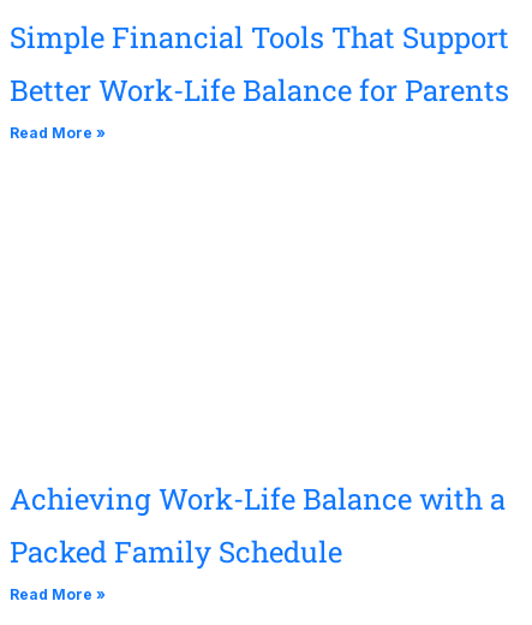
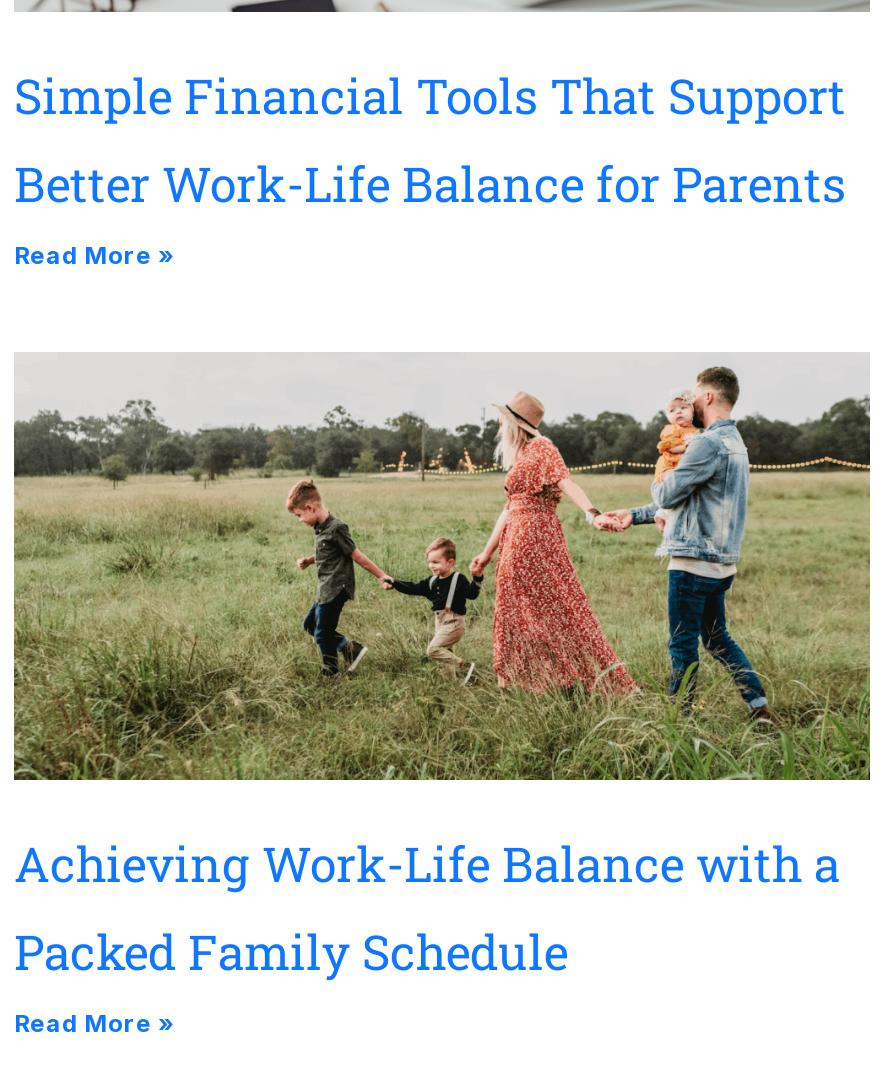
+ [image]
